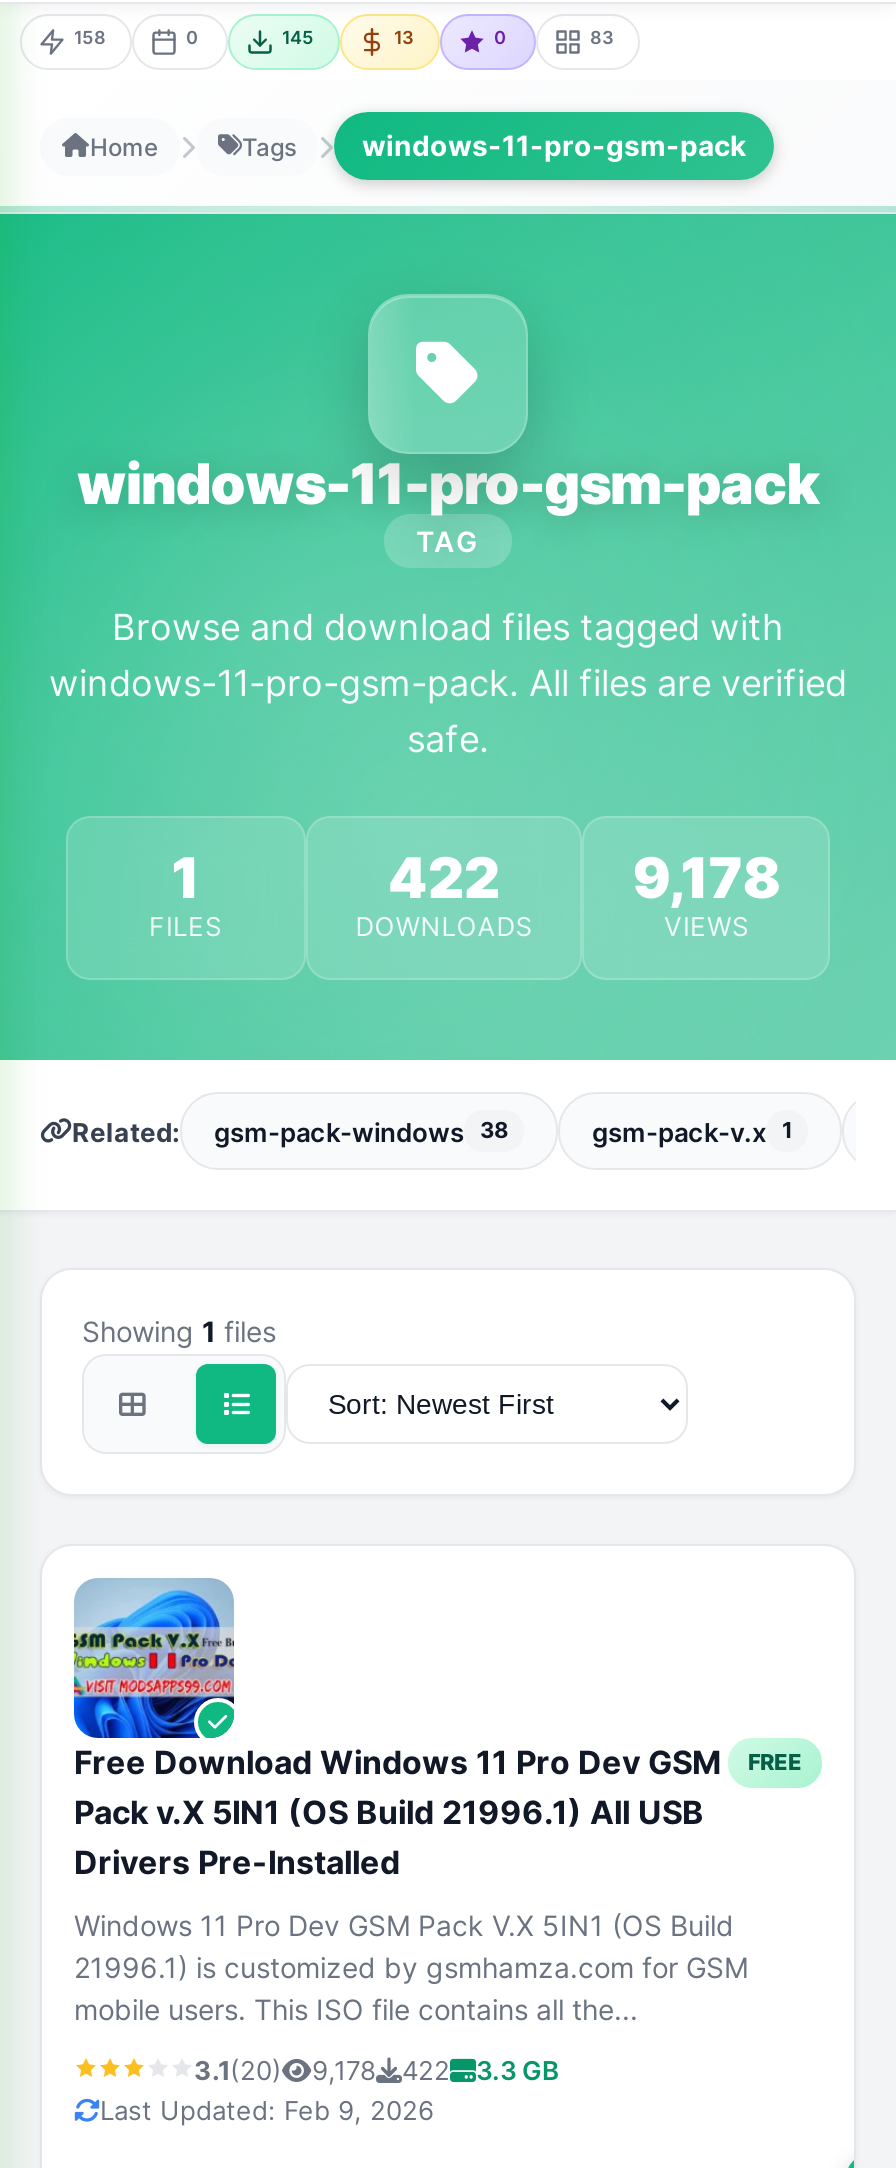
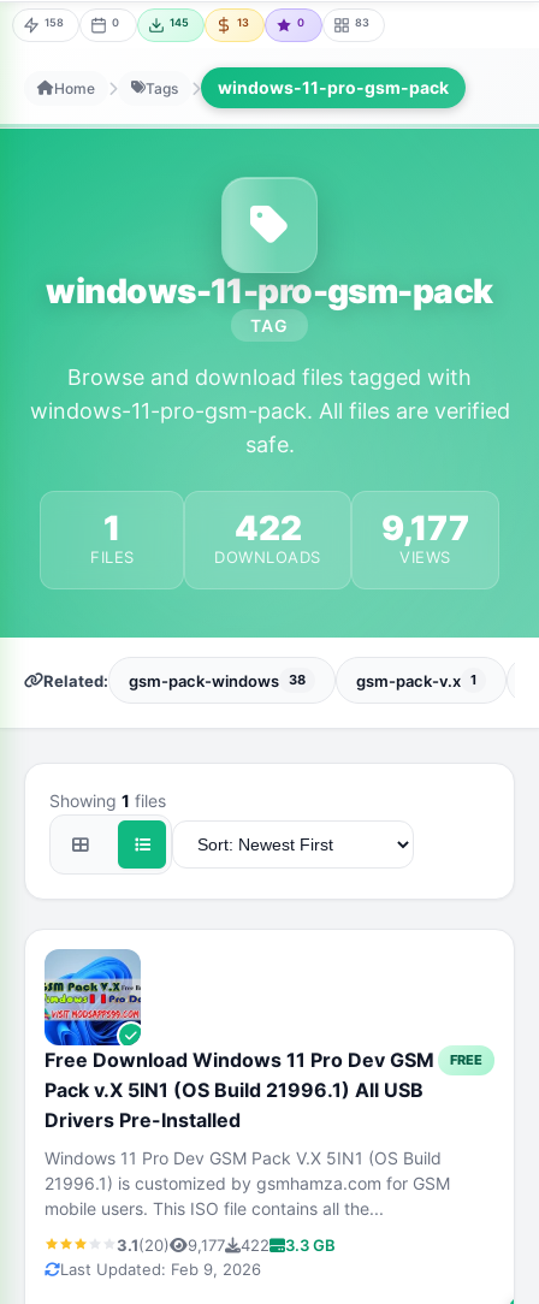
- 422 9,178
+ 422 9,177

- 3.1(20) 9,178 422 3.3 GB
+ 3.1(20) 9,177 422 3.3 GB
